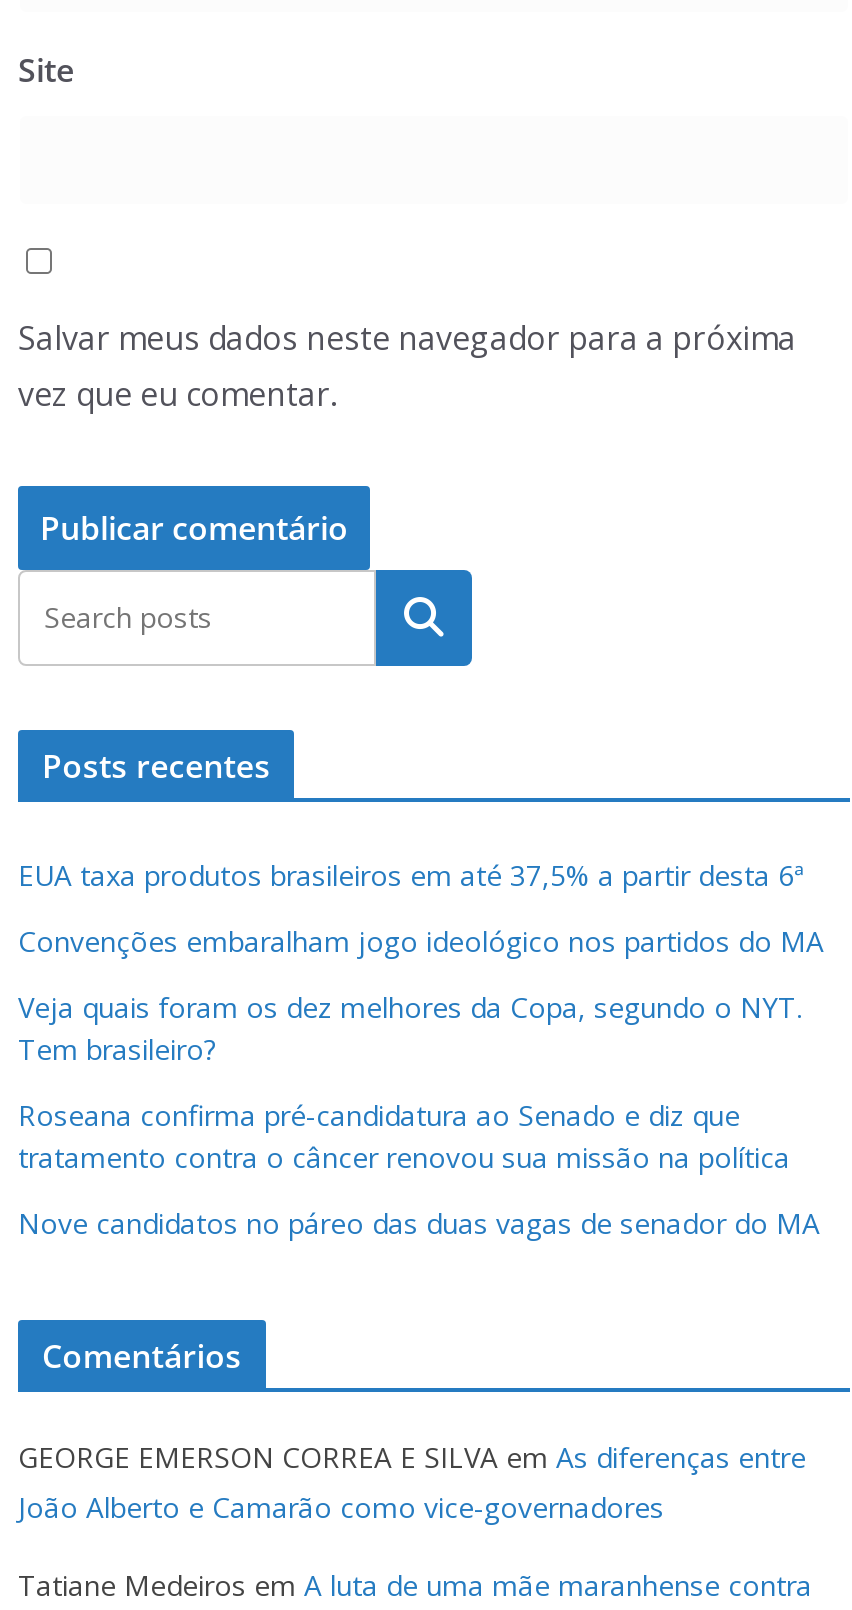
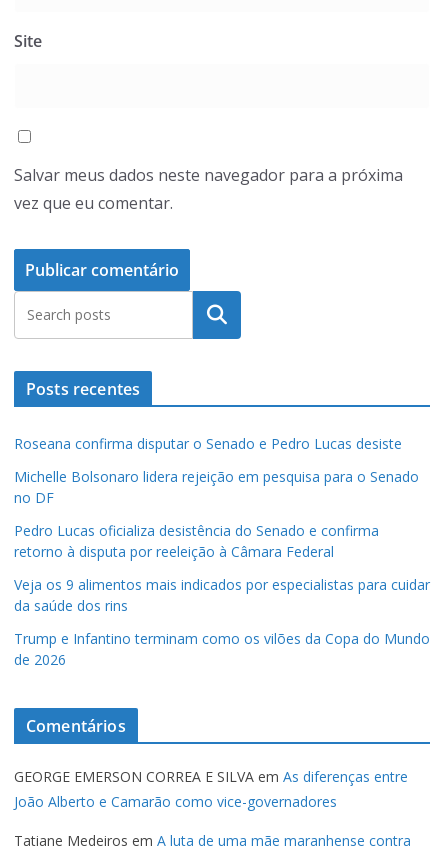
- EUA taxa produtos brasileiros em até 37,5% a partir desta 6ª
+ Roseana confirma disputar o Senado e Pedro Lucas desiste

- Convenções embaralham jogo ideológico nos partidos do MA
+ Michelle Bolsonaro lidera rejeição em pesquisa para o Senado
+ no DF

- Veja quais foram os dez melhores da Copa, segundo o NYT.
- Tem brasileiro?
+ Pedro Lucas oficializa desistência do Senado e confirma
+ retorno à disputa por reeleição à Câmara Federal

- Roseana confirma pré-candidatura ao Senado e diz que
- tratamento contra o câncer renovou sua missão na política
+ Veja os 9 alimentos mais indicados por especialistas para cuidar
+ da saúde dos rins

- Nove candidatos no páreo das duas vagas de senador do MA
+ Trump e Infantino terminam como os vilões da Copa do Mundo
+ de 2026
